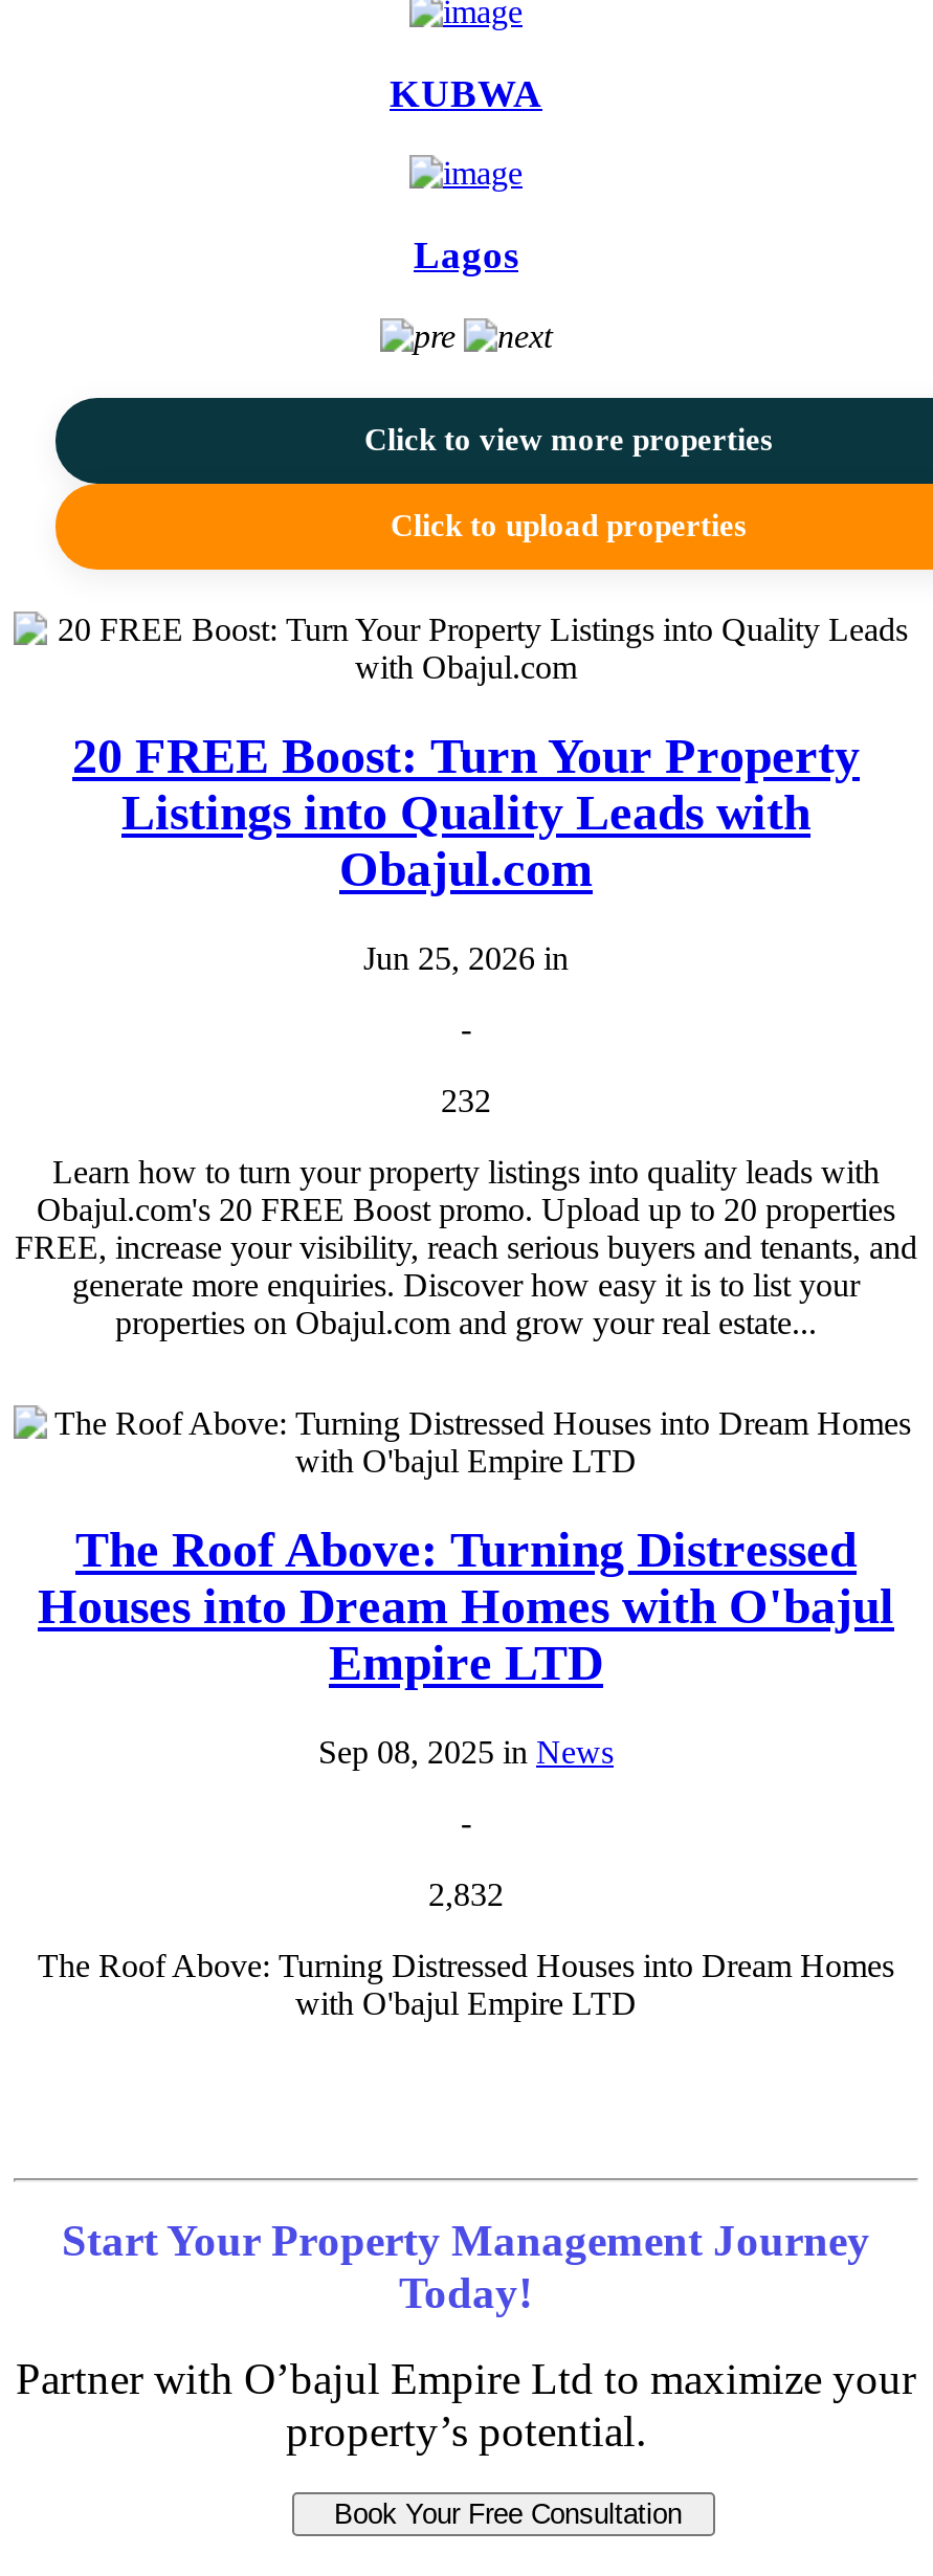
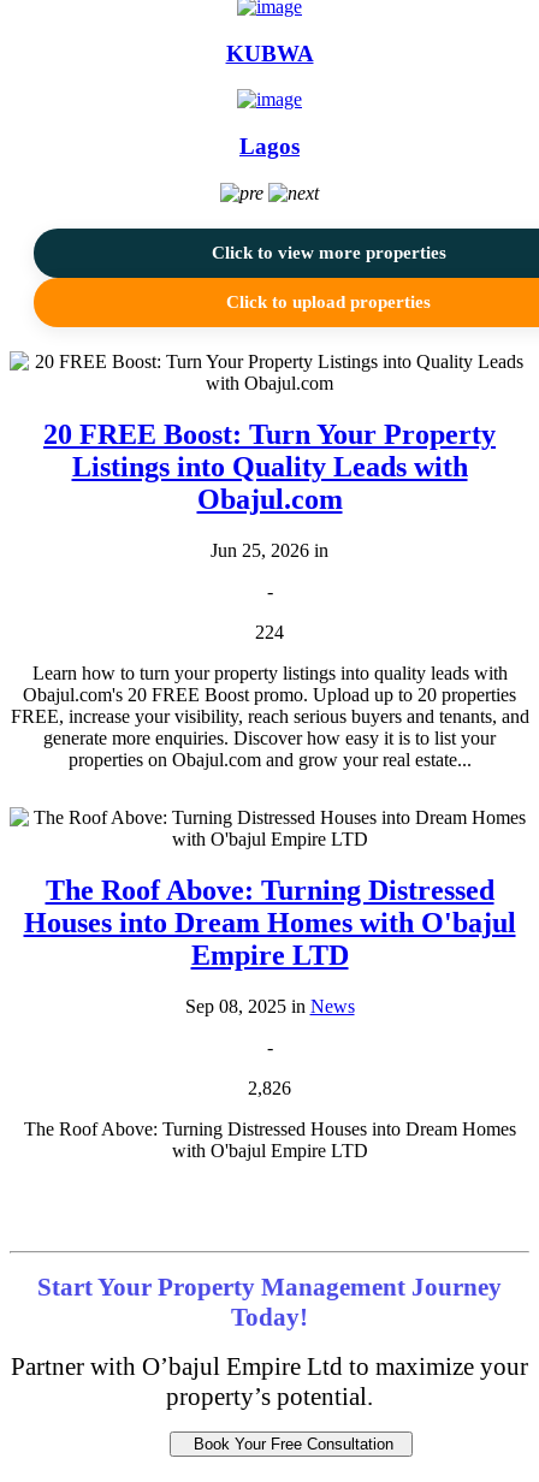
- 232
+ 224

- 2,832
+ 2,826
